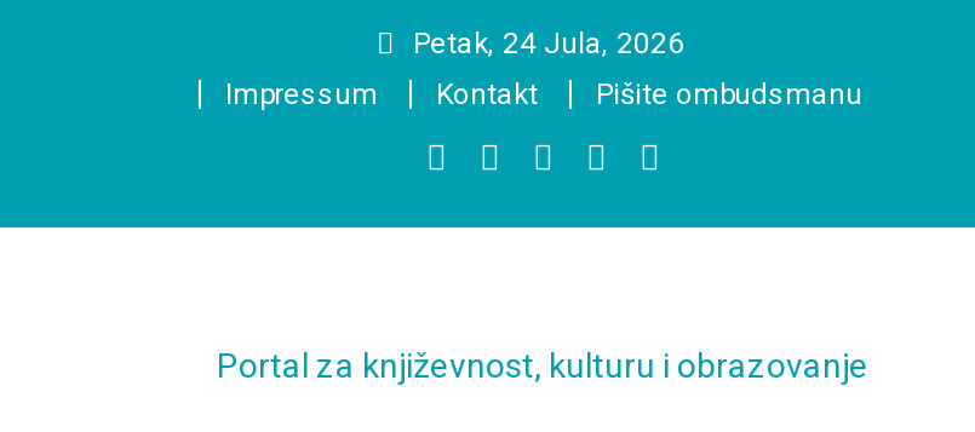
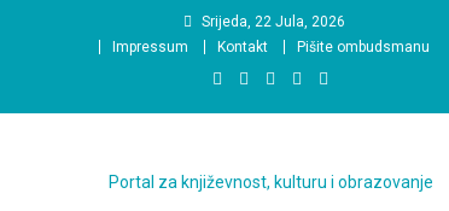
- Petak, 24 Jula, 2026
+ Srijeda, 22 Jula, 2026
